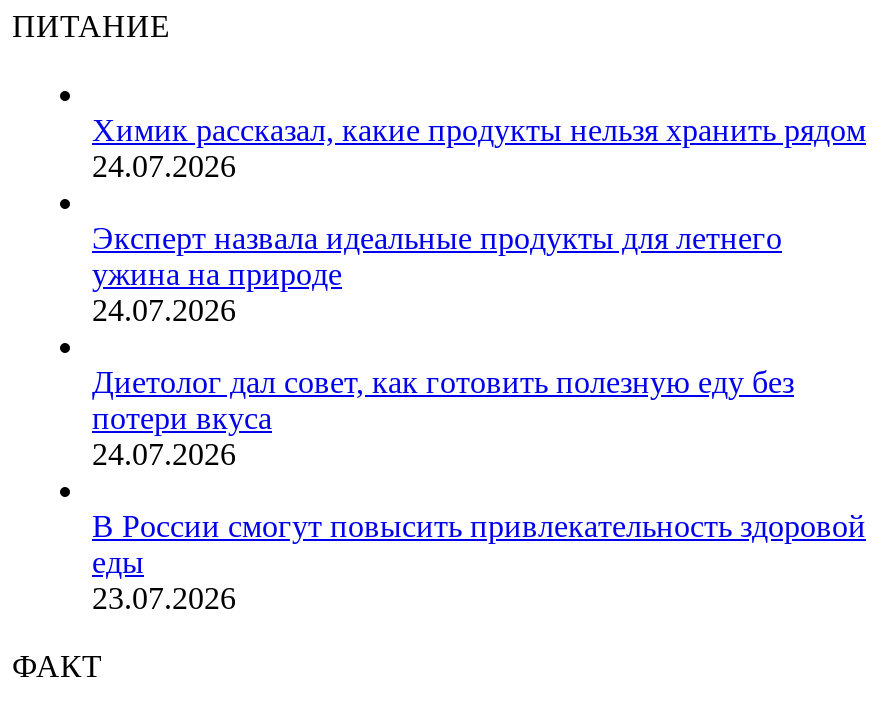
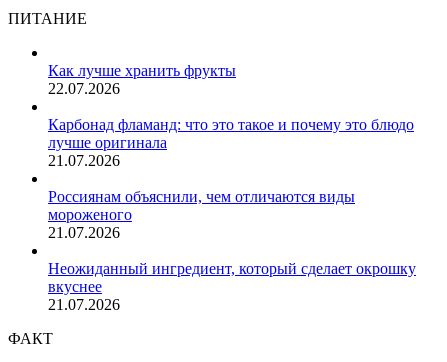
- Химик рассказал, какие продукты нельзя хранить рядом
- 24.07.2026
+ Как лучше хранить фрукты
+ 22.07.2026

- Эксперт назвала идеальные продукты для летнего
- ужина на природе
- 24.07.2026
+ Карбонад фламанд: что это такое и почему это блюдо
+ лучше оригинала
+ 21.07.2026

- Диетолог дал совет, как готовить полезную еду без
- потери вкуса
- 24.07.2026
+ Россиянам объяснили, чем отличаются виды
+ мороженого
+ 21.07.2026

- В России смогут повысить привлекательность здоровой
- еды
- 23.07.2026
+ Неожиданный ингредиент, который сделает окрошку
+ вкуснее
+ 21.07.2026
